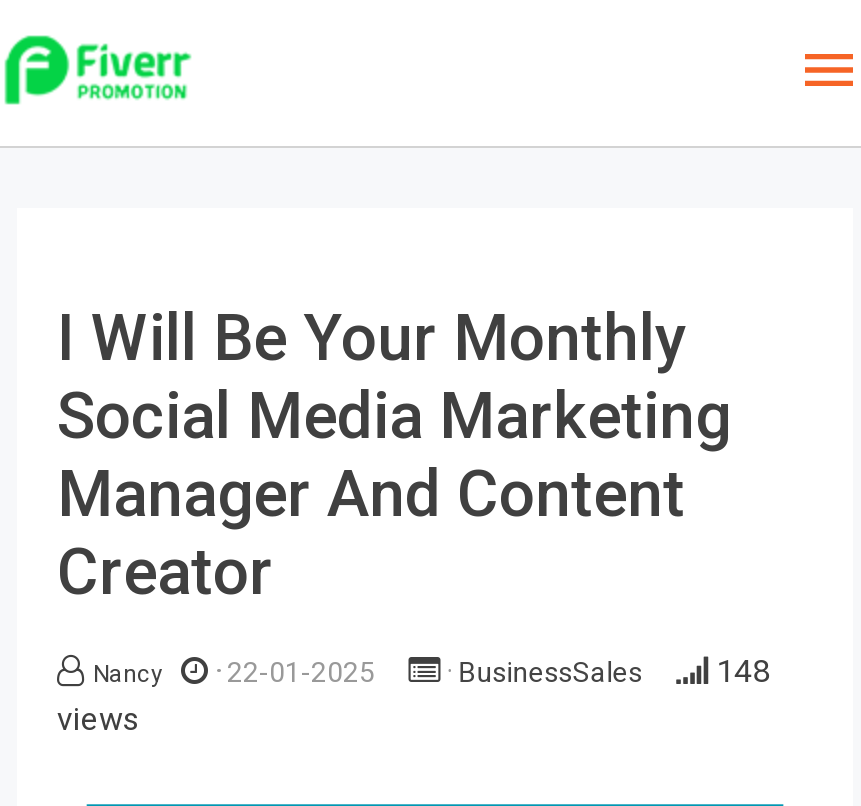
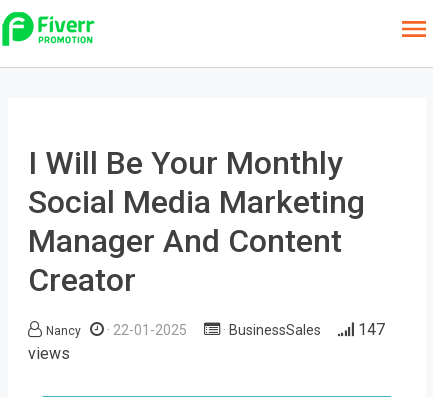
- 148
+ 147
